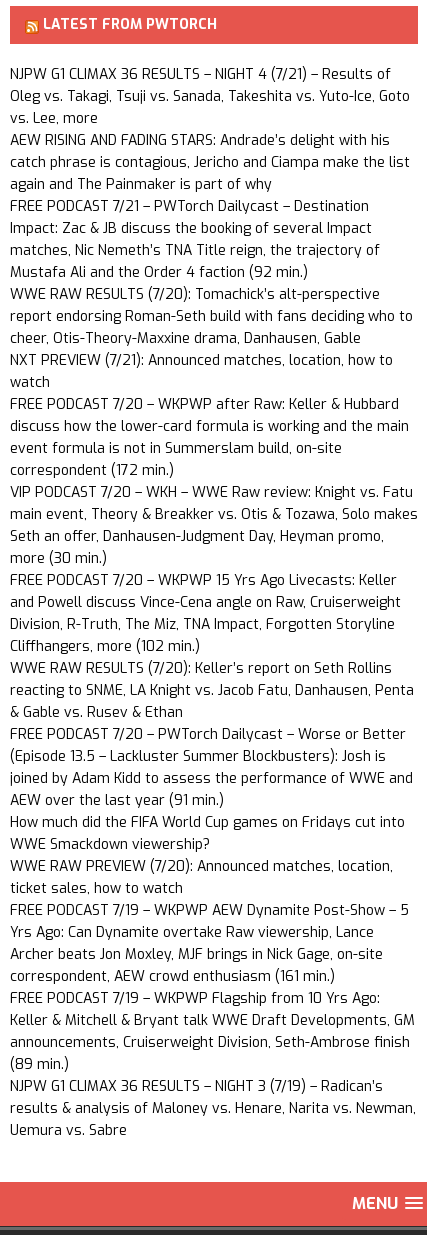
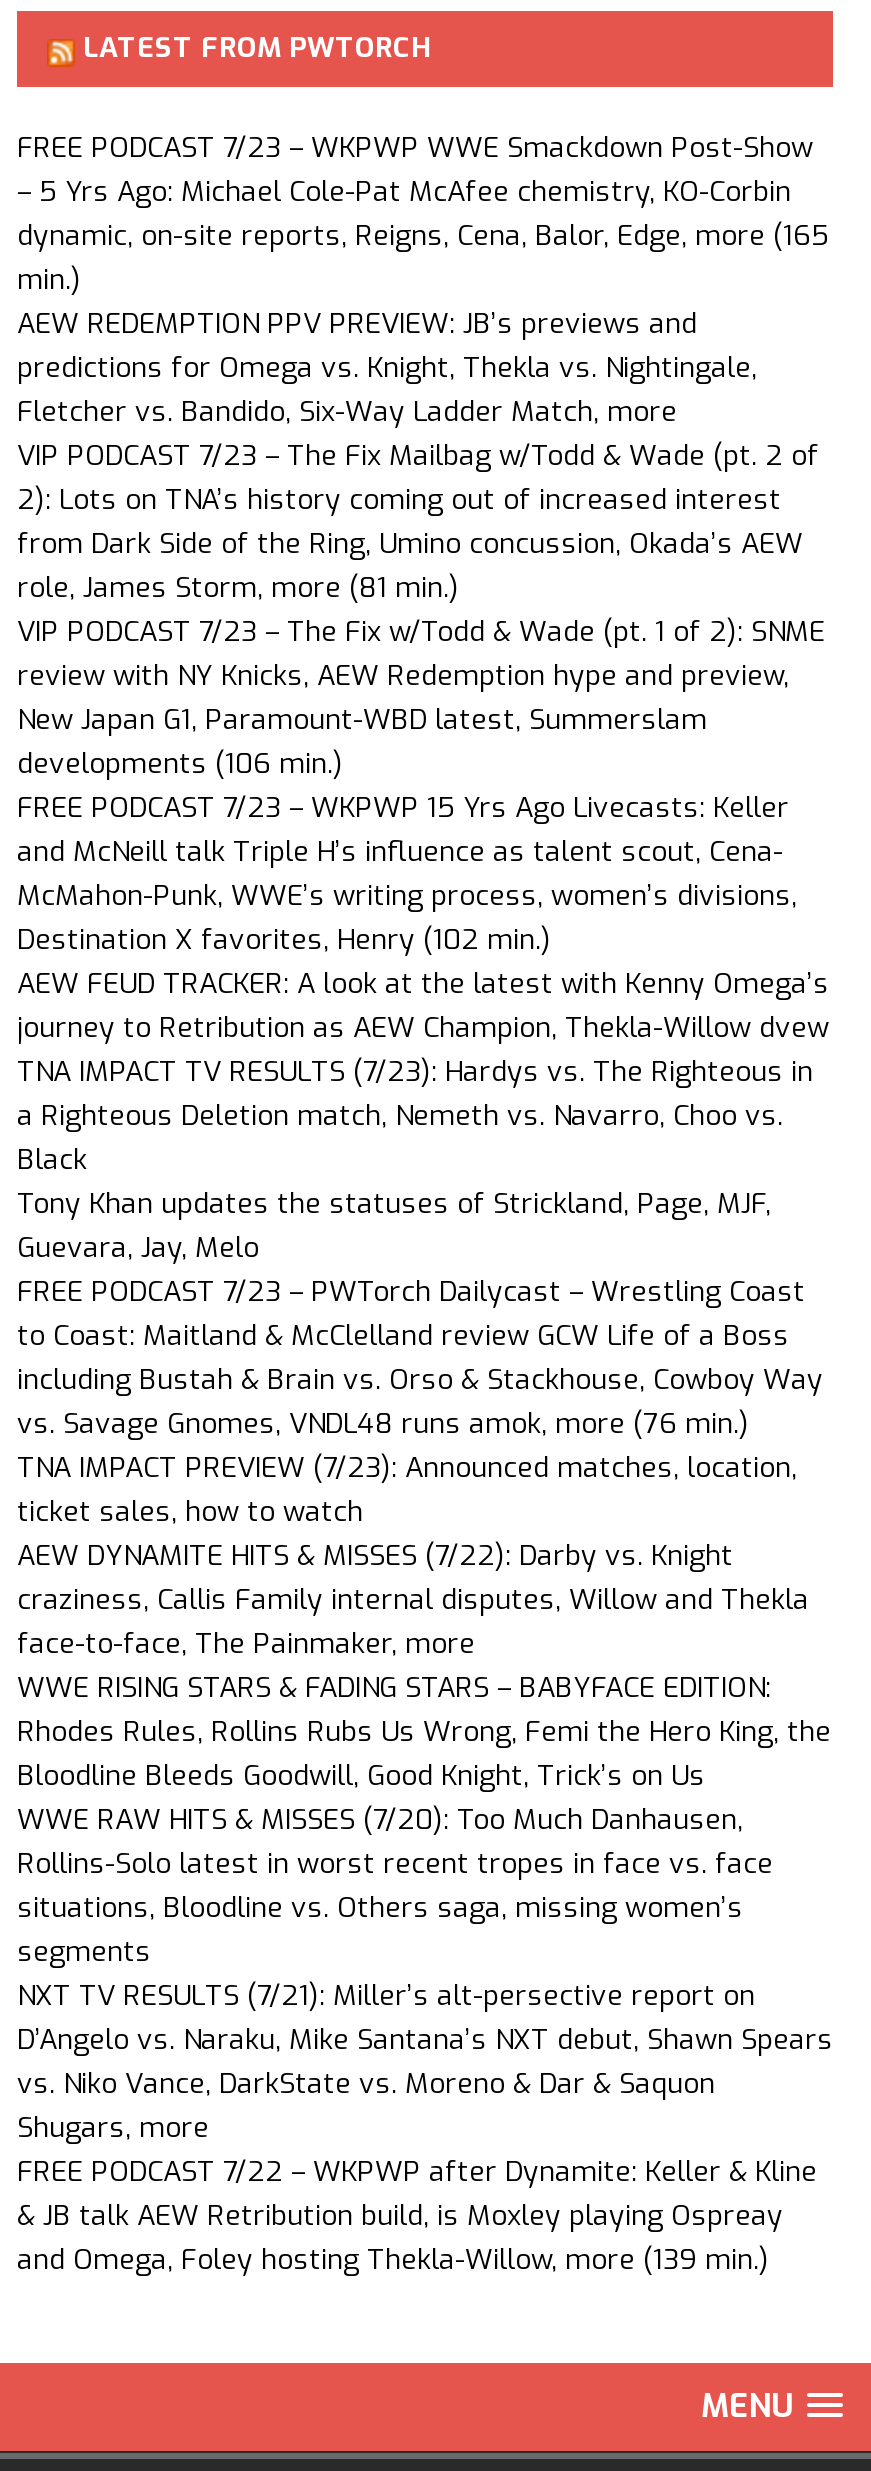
- NJPW G1 CLIMAX 36 RESULTS – NIGHT 4 (7/21) – Results of
- Oleg vs. Takagi, Tsuji vs. Sanada, Takeshita vs. Yuto-Ice, Goto
- vs. Lee, more
- AEW RISING AND FADING STARS: Andrade’s delight with his
- catch phrase is contagious, Jericho and Ciampa make the list
- again and The Painmaker is part of why
- FREE PODCAST 7/21 – PWTorch Dailycast – Destination
- Impact: Zac & JB discuss the booking of several Impact
- matches, Nic Nemeth’s TNA Title reign, the trajectory of
- Mustafa Ali and the Order 4 faction (92 min.)
- WWE RAW RESULTS (7/20): Tomachick’s alt-perspective
- report endorsing Roman-Seth build with fans deciding who to
- cheer, Otis-Theory-Maxxine drama, Danhausen, Gable
- NXT PREVIEW (7/21): Announced matches, location, how to
- watch
- FREE PODCAST 7/20 – WKPWP after Raw: Keller & Hubbard
- discuss how the lower-card formula is working and the main
- event formula is not in Summerslam build, on-site
- correspondent (172 min.)
- VIP PODCAST 7/20 – WKH – WWE Raw review: Knight vs. Fatu
- main event, Theory & Breakker vs. Otis & Tozawa, Solo makes
- Seth an offer, Danhausen-Judgment Day, Heyman promo,
- more (30 min.)
- FREE PODCAST 7/20 – WKPWP 15 Yrs Ago Livecasts: Keller
- and Powell discuss Vince-Cena angle on Raw, Cruiserweight
- Division, R-Truth, The Miz, TNA Impact, Forgotten Storyline
- Cliffhangers, more (102 min.)
- WWE RAW RESULTS (7/20): Keller’s report on Seth Rollins
- reacting to SNME, LA Knight vs. Jacob Fatu, Danhausen, Penta
- & Gable vs. Rusev & Ethan
- FREE PODCAST 7/20 – PWTorch Dailycast – Worse or Better
- (Episode 13.5 – Lackluster Summer Blockbusters): Josh is
- joined by Adam Kidd to assess the performance of WWE and
- AEW over the last year (91 min.)
- How much did the FIFA World Cup games on Fridays cut into
- WWE Smackdown viewership?
- WWE RAW PREVIEW (7/20): Announced matches, location,
+ FREE PODCAST 7/23 – WKPWP WWE Smackdown Post-Show
+ – 5 Yrs Ago: Michael Cole-Pat McAfee chemistry, KO-Corbin
+ dynamic, on-site reports, Reigns, Cena, Balor, Edge, more (165
+ min.)
+ AEW REDEMPTION PPV PREVIEW: JB’s previews and
+ predictions for Omega vs. Knight, Thekla vs. Nightingale,
+ Fletcher vs. Bandido, Six-Way Ladder Match, more
+ VIP PODCAST 7/23 – The Fix Mailbag w/Todd & Wade (pt. 2 of
+ 2): Lots on TNA’s history coming out of increased interest
+ from Dark Side of the Ring, Umino concussion, Okada’s AEW
+ role, James Storm, more (81 min.)
+ VIP PODCAST 7/23 – The Fix w/Todd & Wade (pt. 1 of 2): SNME
+ review with NY Knicks, AEW Redemption hype and preview,
+ New Japan G1, Paramount-WBD latest, Summerslam
+ developments (106 min.)
+ FREE PODCAST 7/23 – WKPWP 15 Yrs Ago Livecasts: Keller
+ and McNeill talk Triple H’s influence as talent scout, Cena-
+ McMahon-Punk, WWE’s writing process, women’s divisions,
+ Destination X favorites, Henry (102 min.)
+ AEW FEUD TRACKER: A look at the latest with Kenny Omega’s
+ journey to Retribution as AEW Champion, Thekla-Willow dvew
+ TNA IMPACT TV RESULTS (7/23): Hardys vs. The Righteous in
+ a Righteous Deletion match, Nemeth vs. Navarro, Choo vs.
+ Black
+ Tony Khan updates the statuses of Strickland, Page, MJF,
+ Guevara, Jay, Melo
+ FREE PODCAST 7/23 – PWTorch Dailycast – Wrestling Coast
+ to Coast: Maitland & McClelland review GCW Life of a Boss
+ including Bustah & Brain vs. Orso & Stackhouse, Cowboy Way
+ vs. Savage Gnomes, VNDL48 runs amok, more (76 min.)
+ TNA IMPACT PREVIEW (7/23): Announced matches, location,

moved up: ticket sales, how to watch

- FREE PODCAST 7/19 – WKPWP AEW Dynamite Post-Show – 5
- Yrs Ago: Can Dynamite overtake Raw viewership, Lance
- Archer beats Jon Moxley, MJF brings in Nick Gage, on-site
- correspondent, AEW crowd enthusiasm (161 min.)
- FREE PODCAST 7/19 – WKPWP Flagship from 10 Yrs Ago:
- Keller & Mitchell & Bryant talk WWE Draft Developments, GM
- announcements, Cruiserweight Division, Seth-Ambrose finish
- (89 min.)
- NJPW G1 CLIMAX 36 RESULTS – NIGHT 3 (7/19) – Radican’s
- results & analysis of Maloney vs. Henare, Narita vs. Newman,
- Uemura vs. Sabre
+ AEW DYNAMITE HITS & MISSES (7/22): Darby vs. Knight
+ craziness, Callis Family internal disputes, Willow and Thekla
+ face-to-face, The Painmaker, more
+ WWE RISING STARS & FADING STARS – BABYFACE EDITION:
+ Rhodes Rules, Rollins Rubs Us Wrong, Femi the Hero King, the
+ Bloodline Bleeds Goodwill, Good Knight, Trick’s on Us
+ WWE RAW HITS & MISSES (7/20): Too Much Danhausen,
+ Rollins-Solo latest in worst recent tropes in face vs. face
+ situations, Bloodline vs. Others saga, missing women’s
+ segments
+ NXT TV RESULTS (7/21): Miller’s alt-persective report on
+ D’Angelo vs. Naraku, Mike Santana’s NXT debut, Shawn Spears
+ vs. Niko Vance, DarkState vs. Moreno & Dar & Saquon
+ Shugars, more
+ FREE PODCAST 7/22 – WKPWP after Dynamite: Keller & Kline
+ & JB talk AEW Retribution build, is Moxley playing Ospreay
+ and Omega, Foley hosting Thekla-Willow, more (139 min.)
